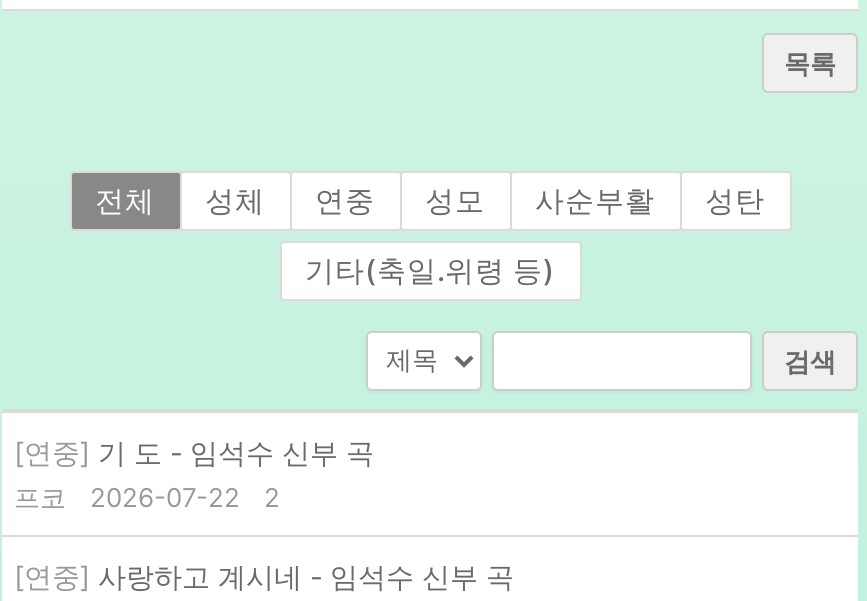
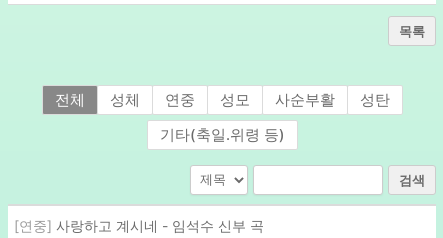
- [연중] 기 도 - 임석수 신부 곡
- 프코
- 2026-07-22
- 2
